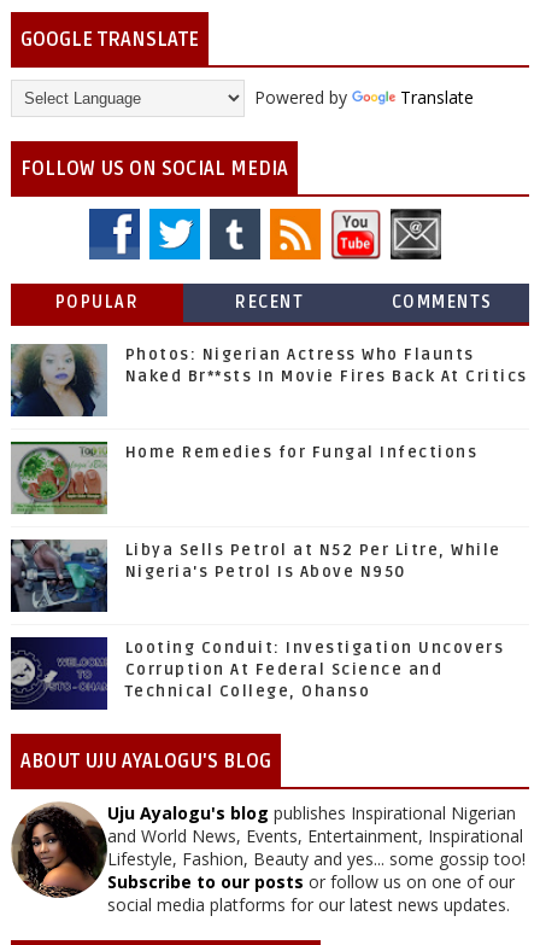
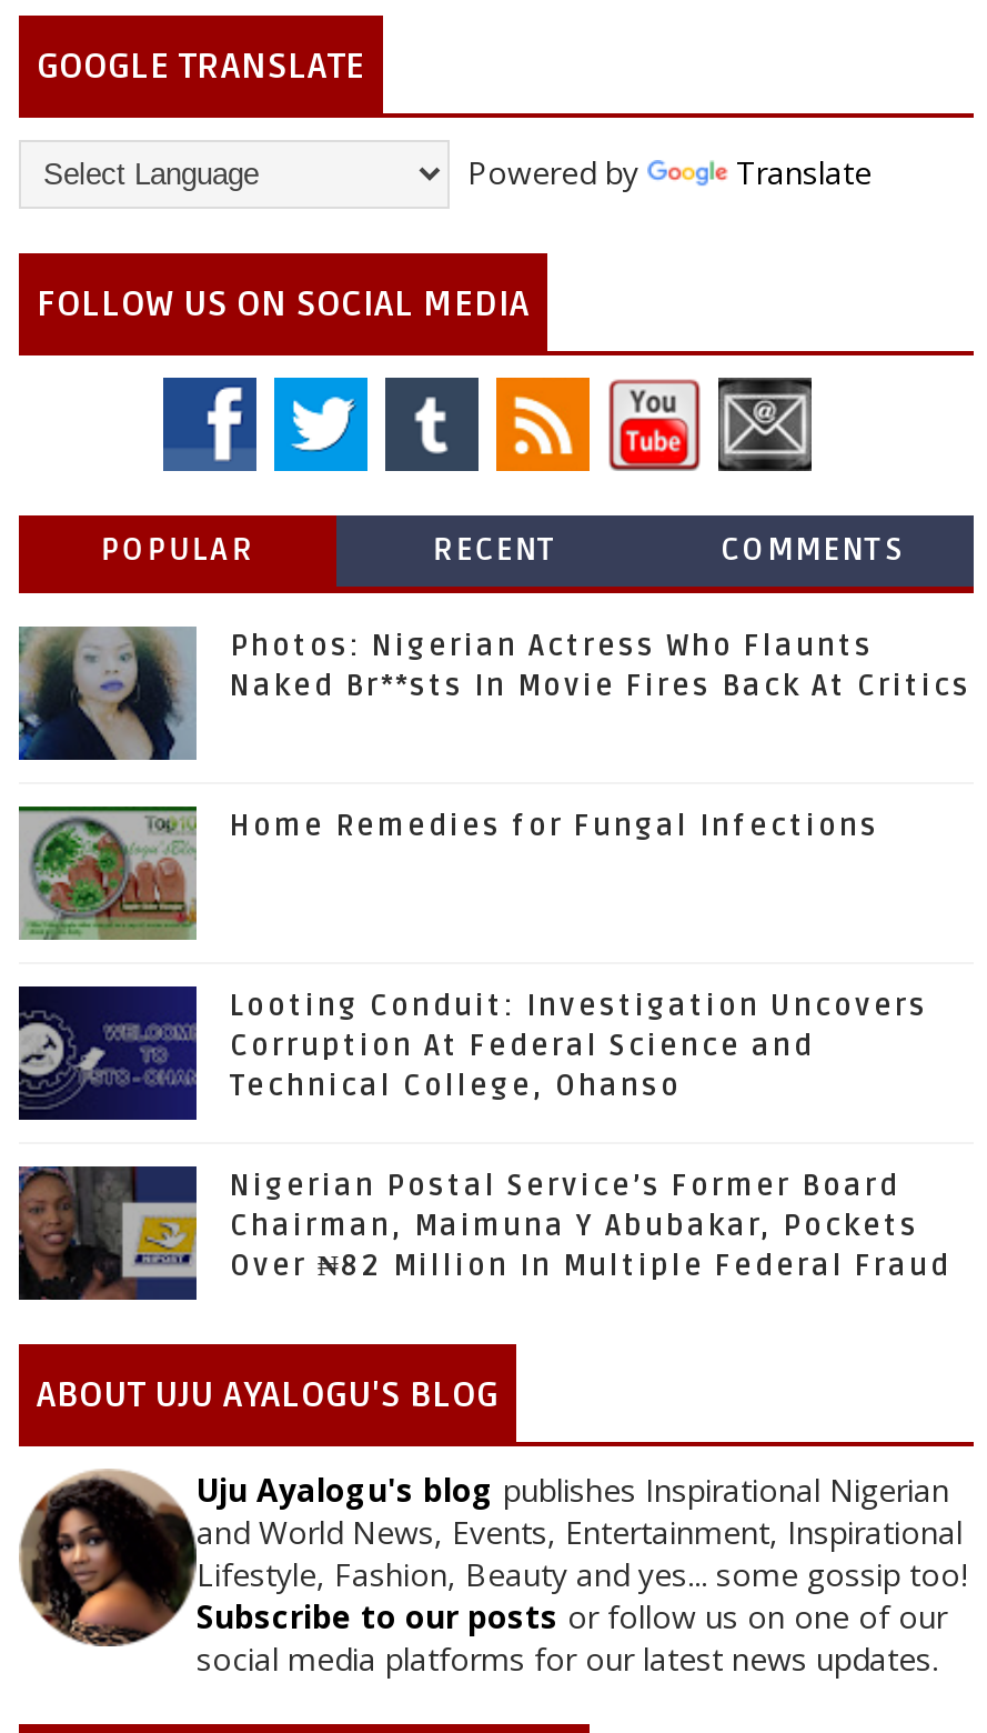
- [image]
- Libya Sells Petrol at N52 Per Litre, While
- Nigeria's Petrol Is Above N950

moved up: [image] | Looting Conduit: Investigation Uncovers | Corruption At Federal Science and | Technical College, Ohanso

+ [image]
+ Nigerian Postal Service’s Former Board
+ Chairman, Maimuna Y Abubakar, Pockets
+ Over ₦82 Million In Multiple Federal Fraud
